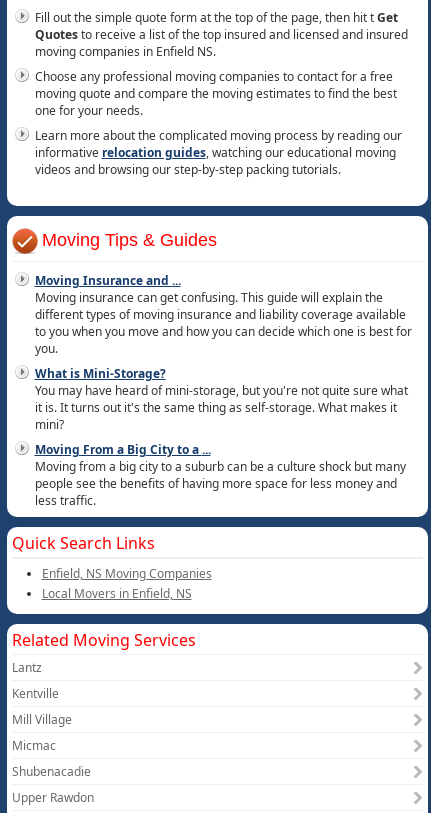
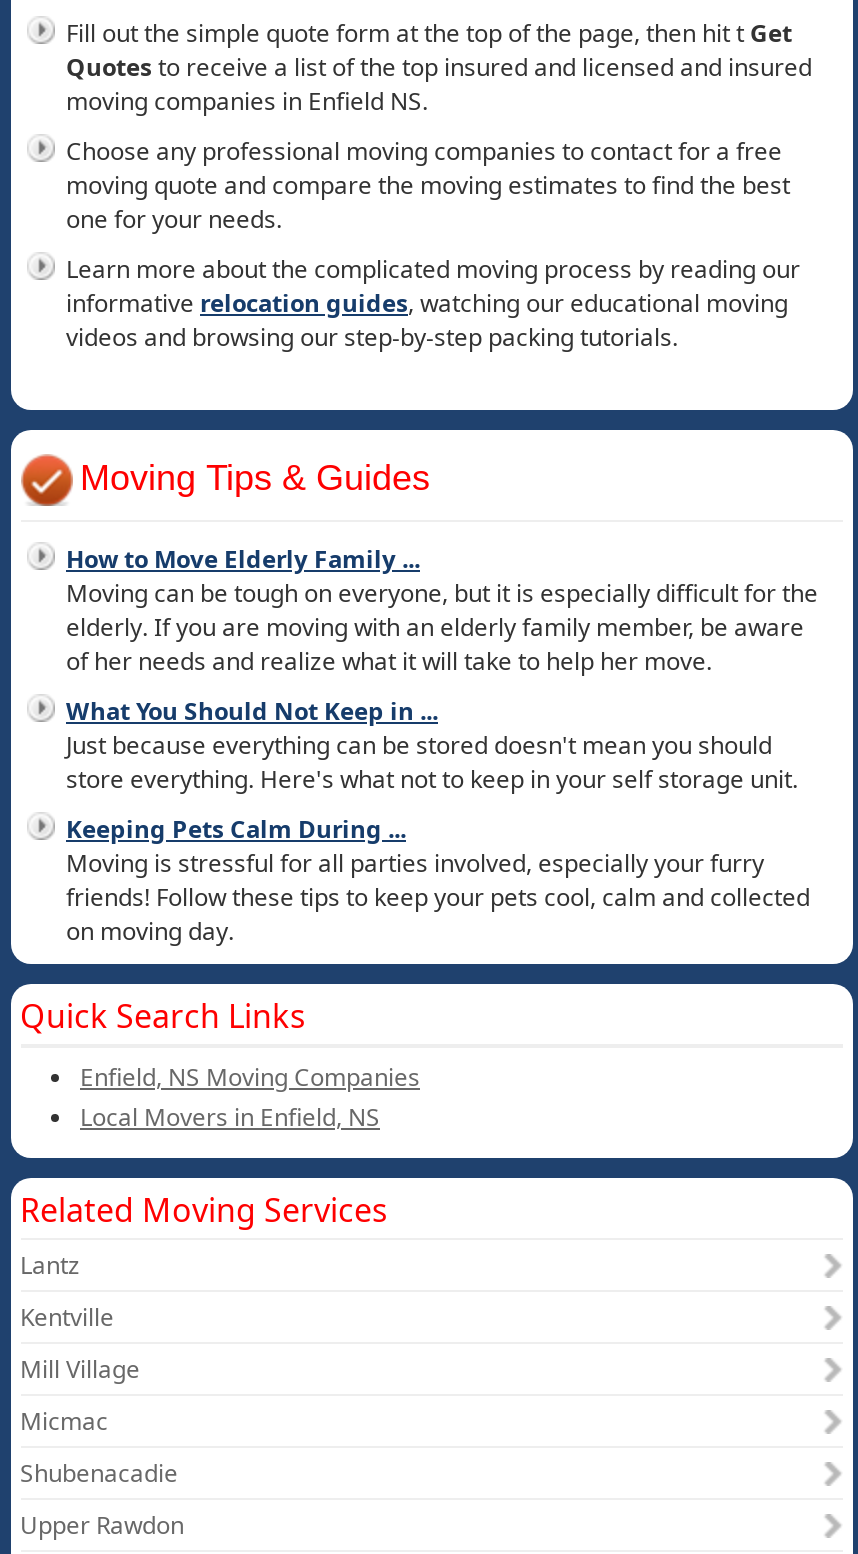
- Moving Insurance and...
- Moving insurance can get confusing. This guide will explain the
- different types of moving insurance and liability coverage available
- to you when you move and how you can decide which one is best for
- you.
+ How to Move Elderly Family...
+ Moving can be tough on everyone, but it is especially difficult for the
+ elderly. If you are moving with an elderly family member, be aware
+ of her needs and realize what it will take to help her move.

- What is Mini-Storage?
- You may have heard of mini-storage, but you're not quite sure what
- it is. It turns out it's the same thing as self-storage. What makes it
- mini?
+ What You Should Not Keep in...
+ Just because everything can be stored doesn't mean you should
+ store everything. Here's what not to keep in your self storage unit.

- Moving From a Big City to a...
- Moving from a big city to a suburb can be a culture shock but many
- people see the benefits of having more space for less money and
- less traffic.
+ Keeping Pets Calm During...
+ Moving is stressful for all parties involved, especially your furry
+ friends! Follow these tips to keep your pets cool, calm and collected
+ on moving day.
